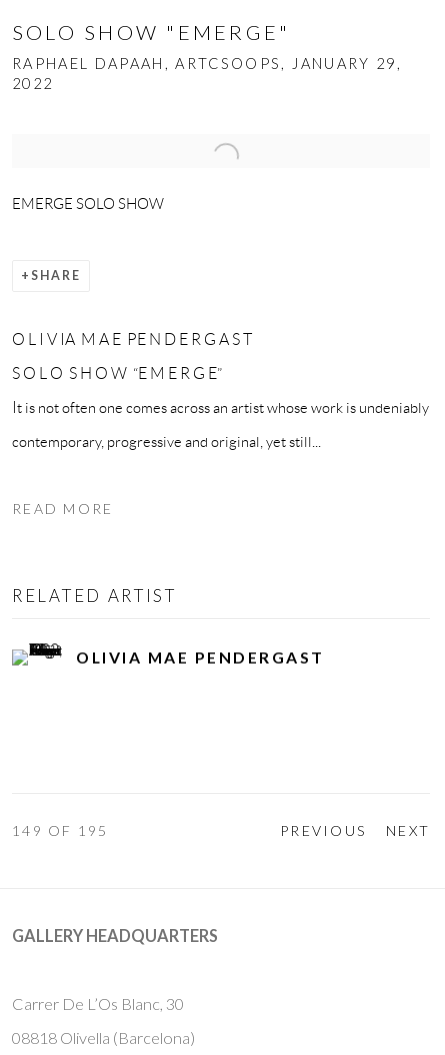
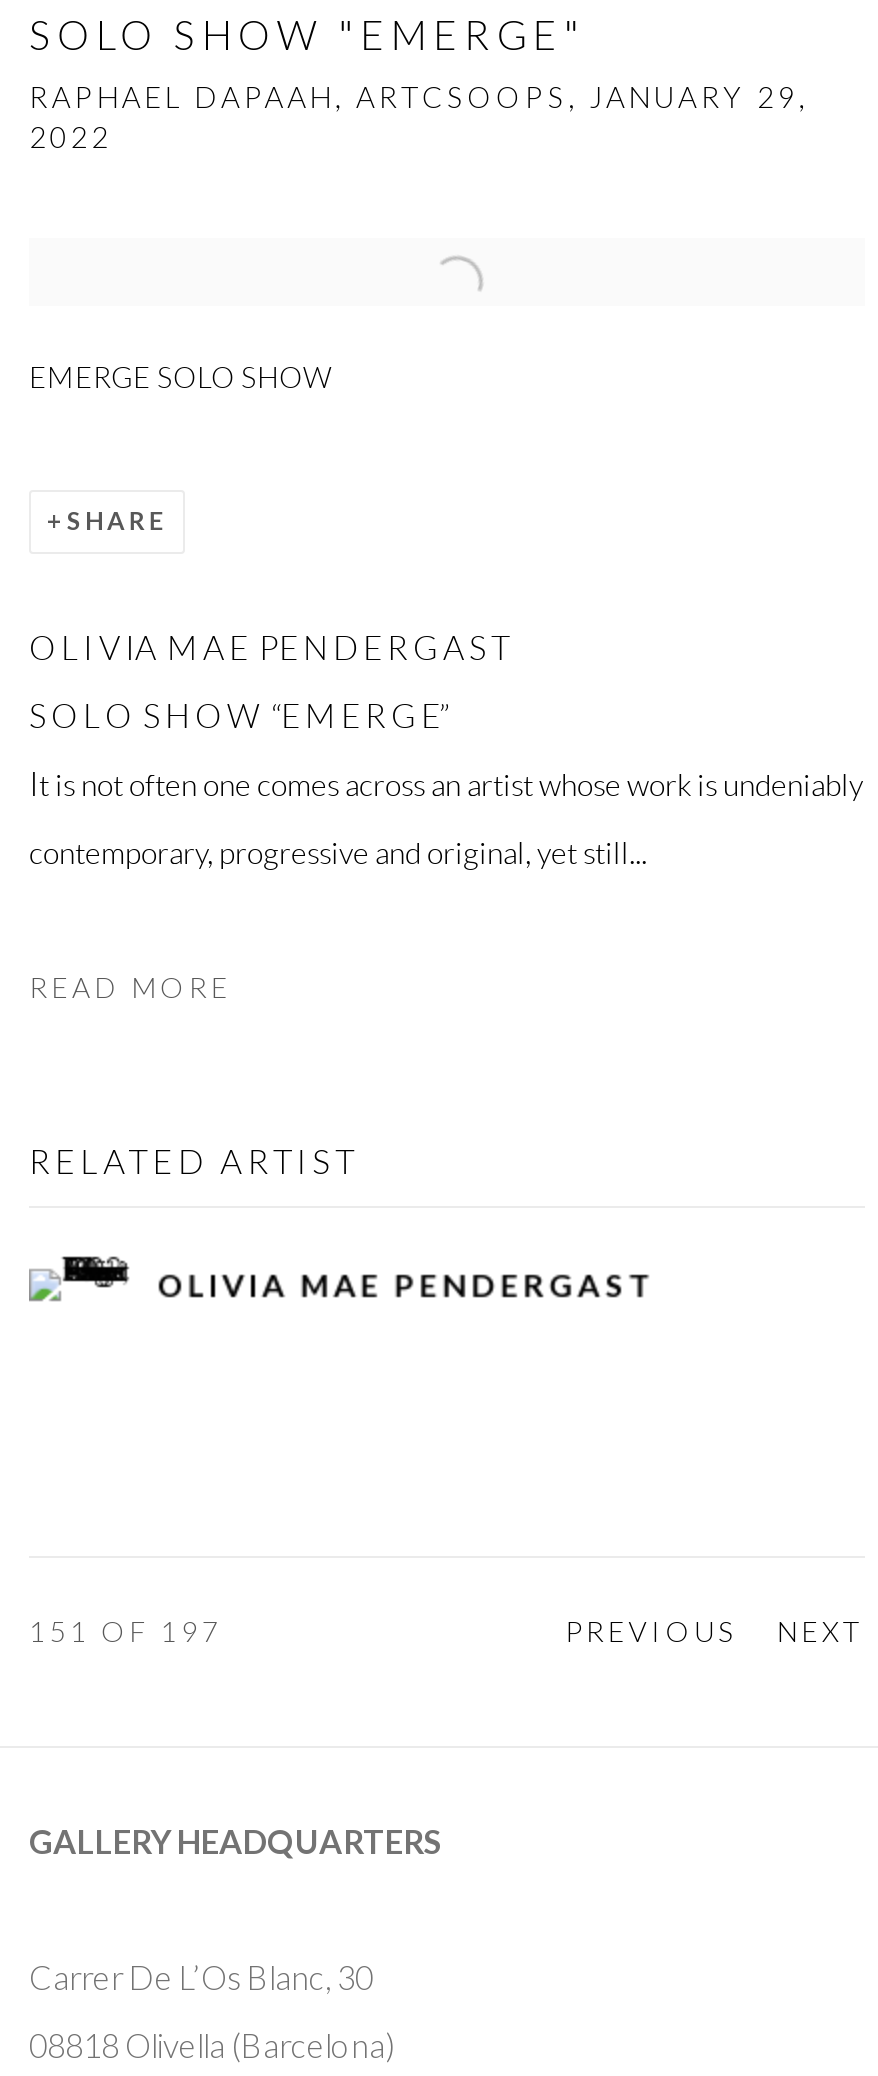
- 149 OF 195
+ 151 OF 197
